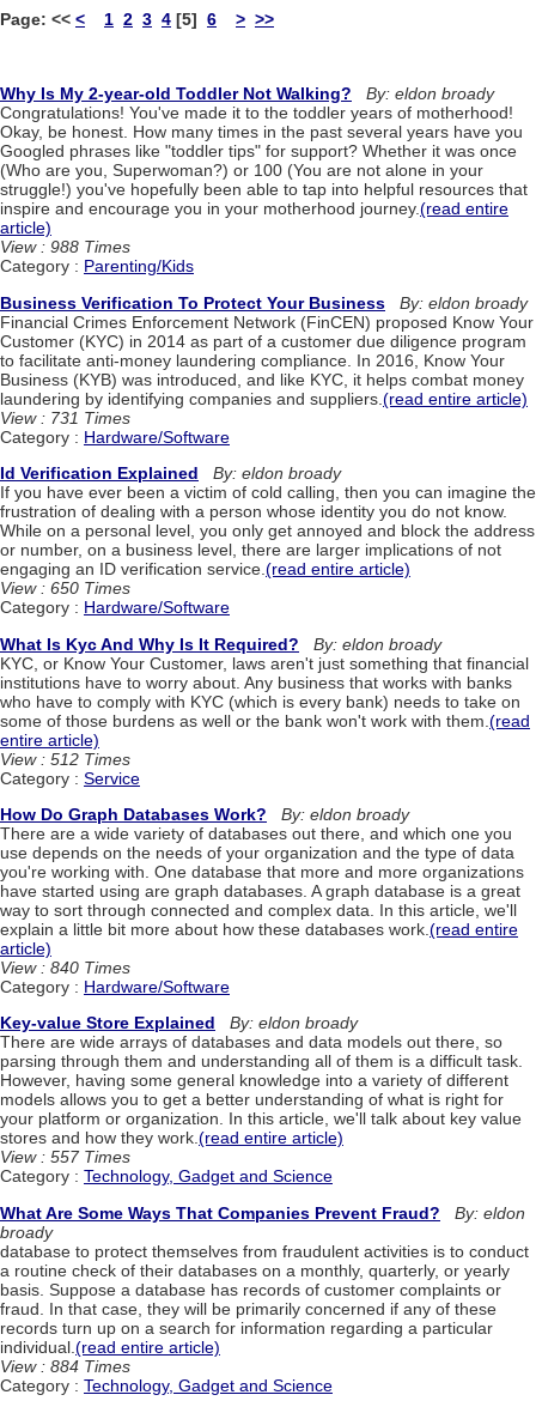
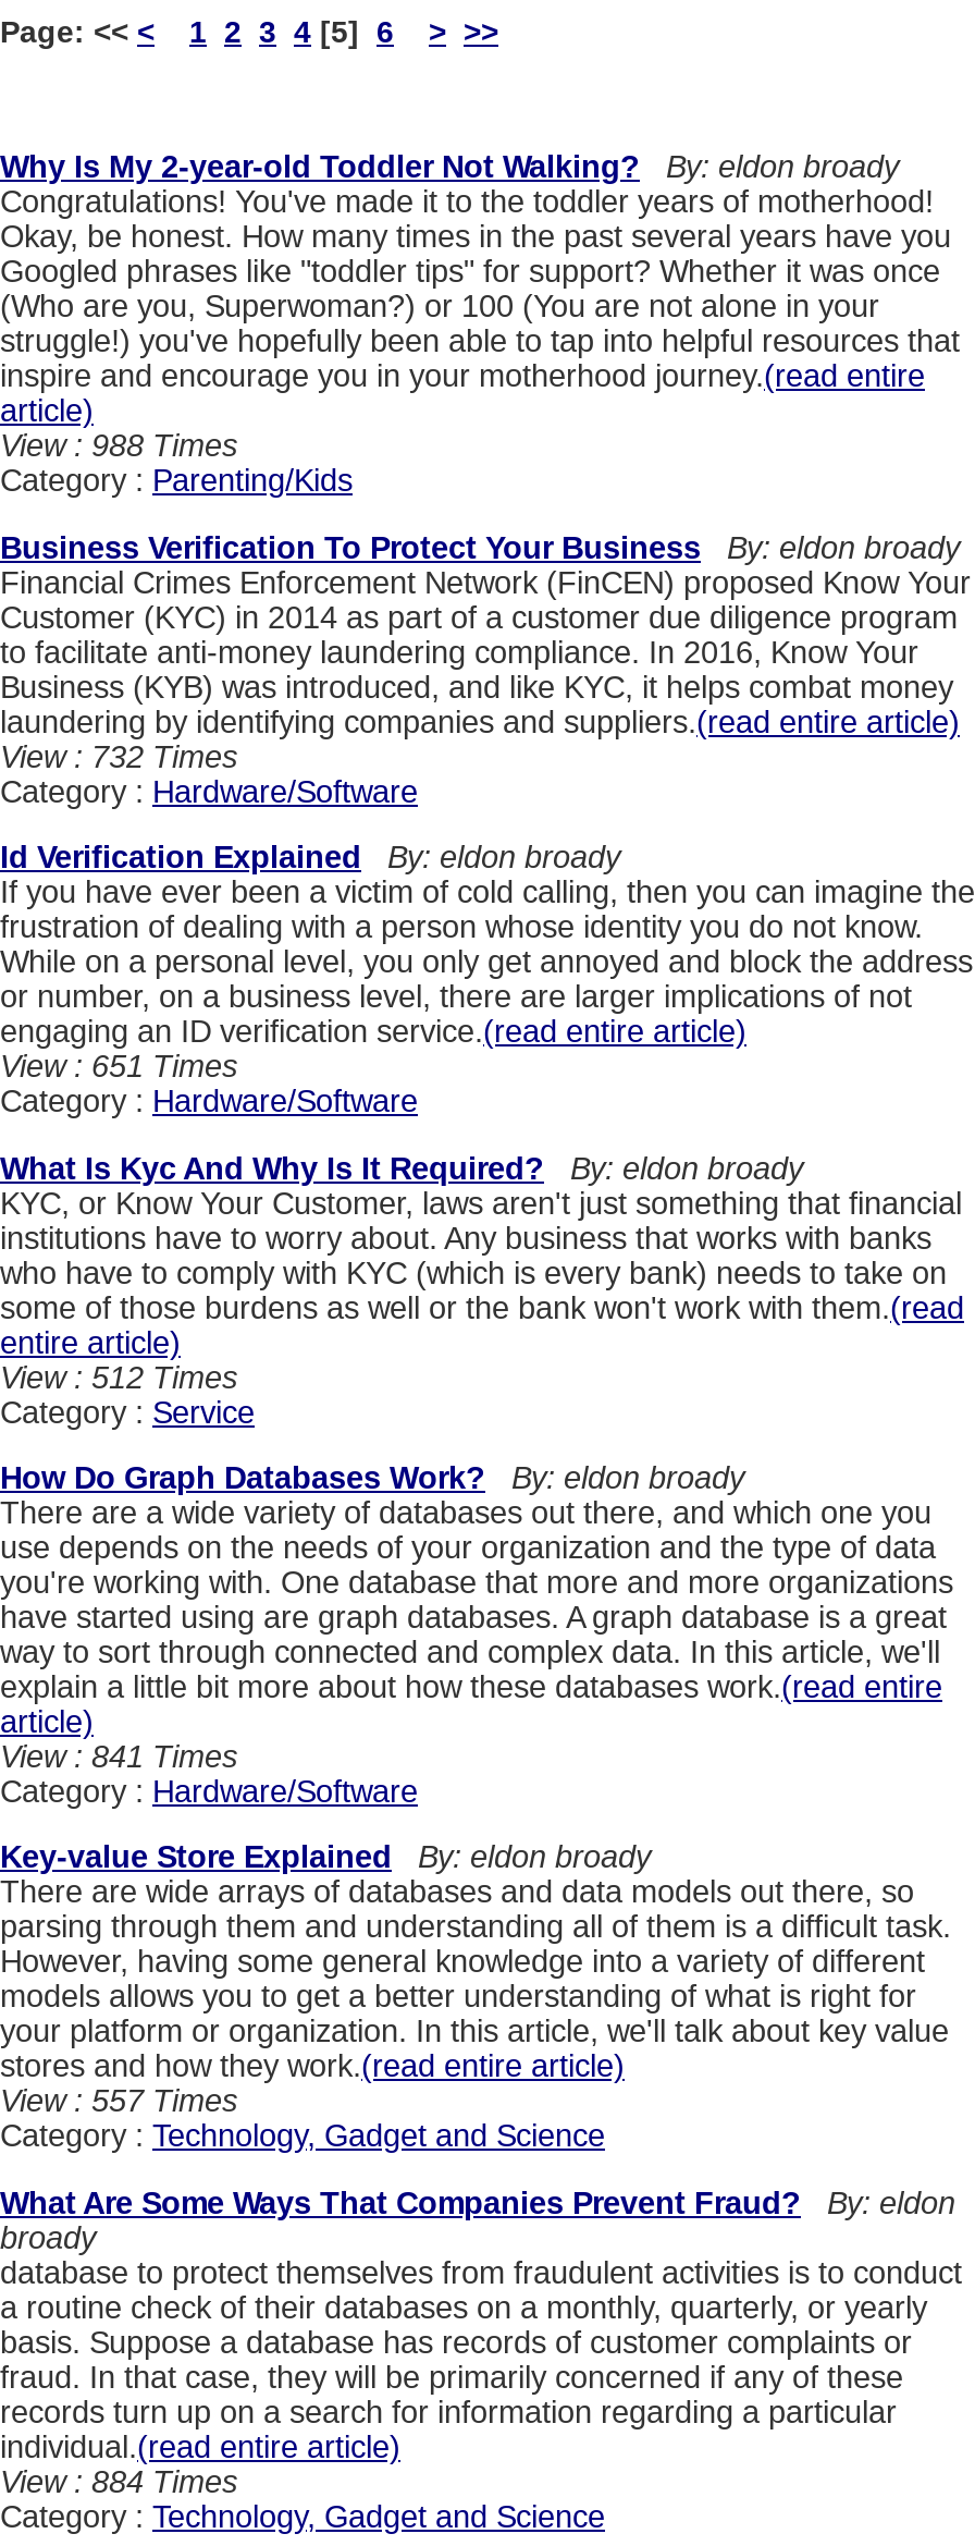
- View : 731 Times
+ View : 732 Times

- View : 650 Times
+ View : 651 Times

- View : 840 Times
+ View : 841 Times
